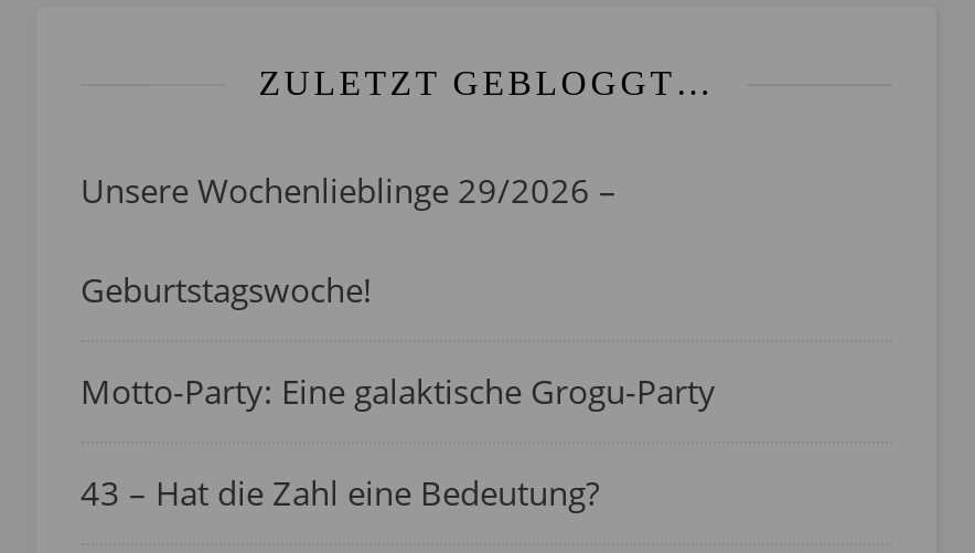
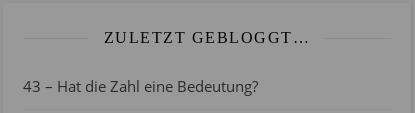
- Unsere Wochenlieblinge 29/2026 –
- Geburtstagswoche!
- Motto-Party: Eine galaktische Grogu-Party
